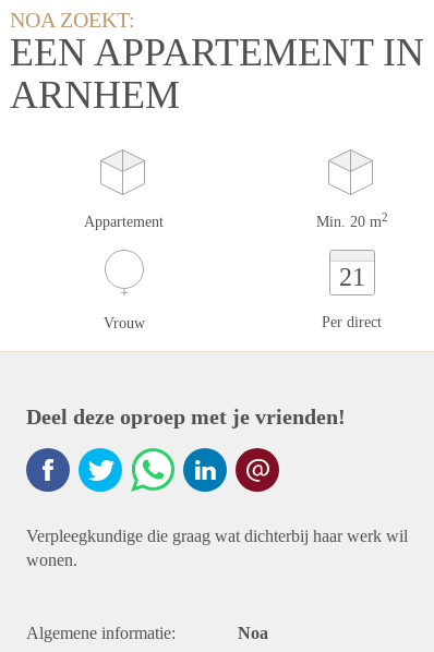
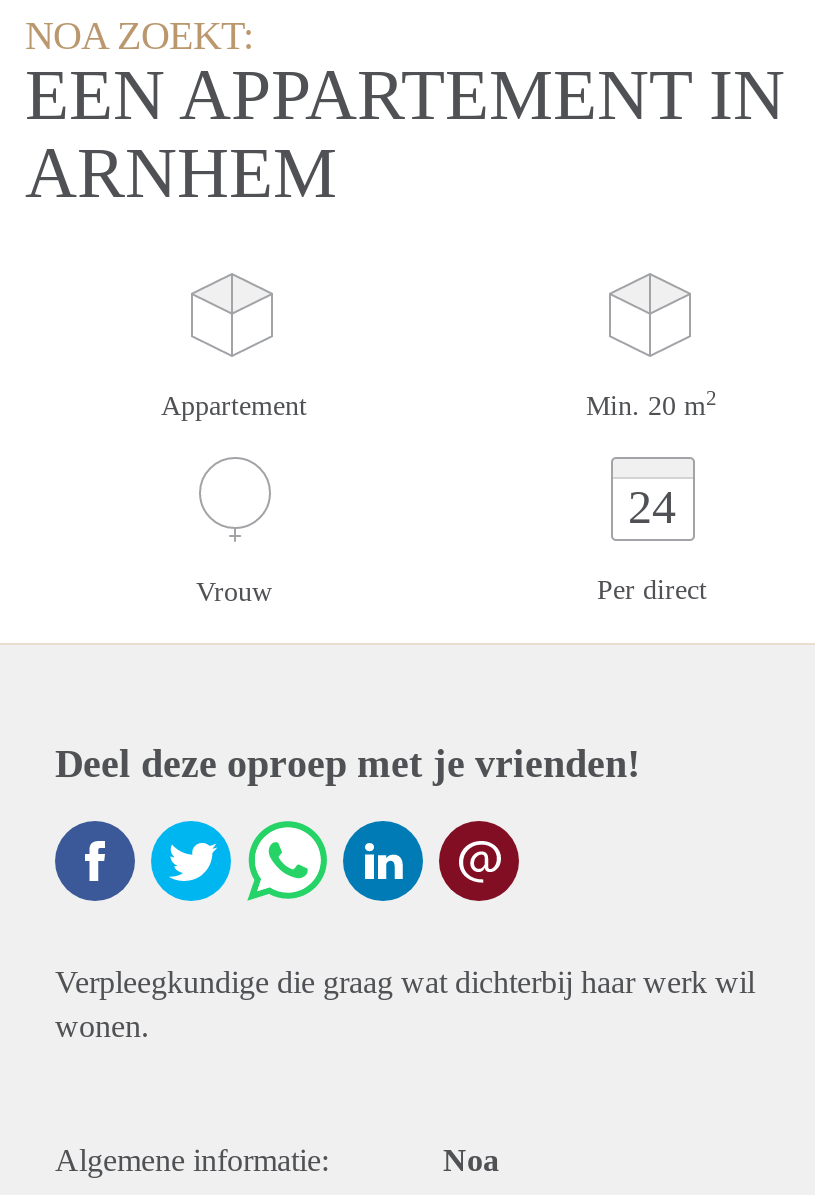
- 21
+ 24
